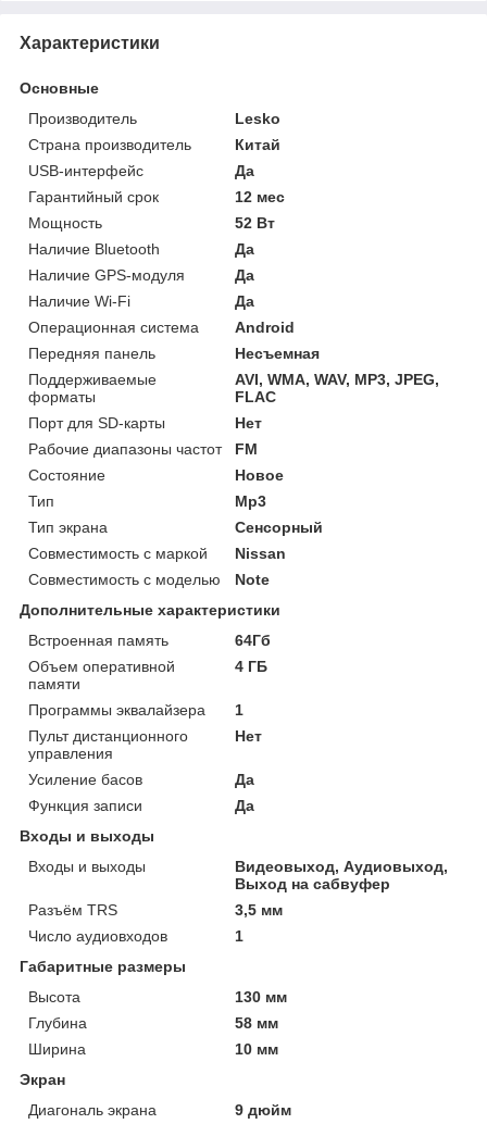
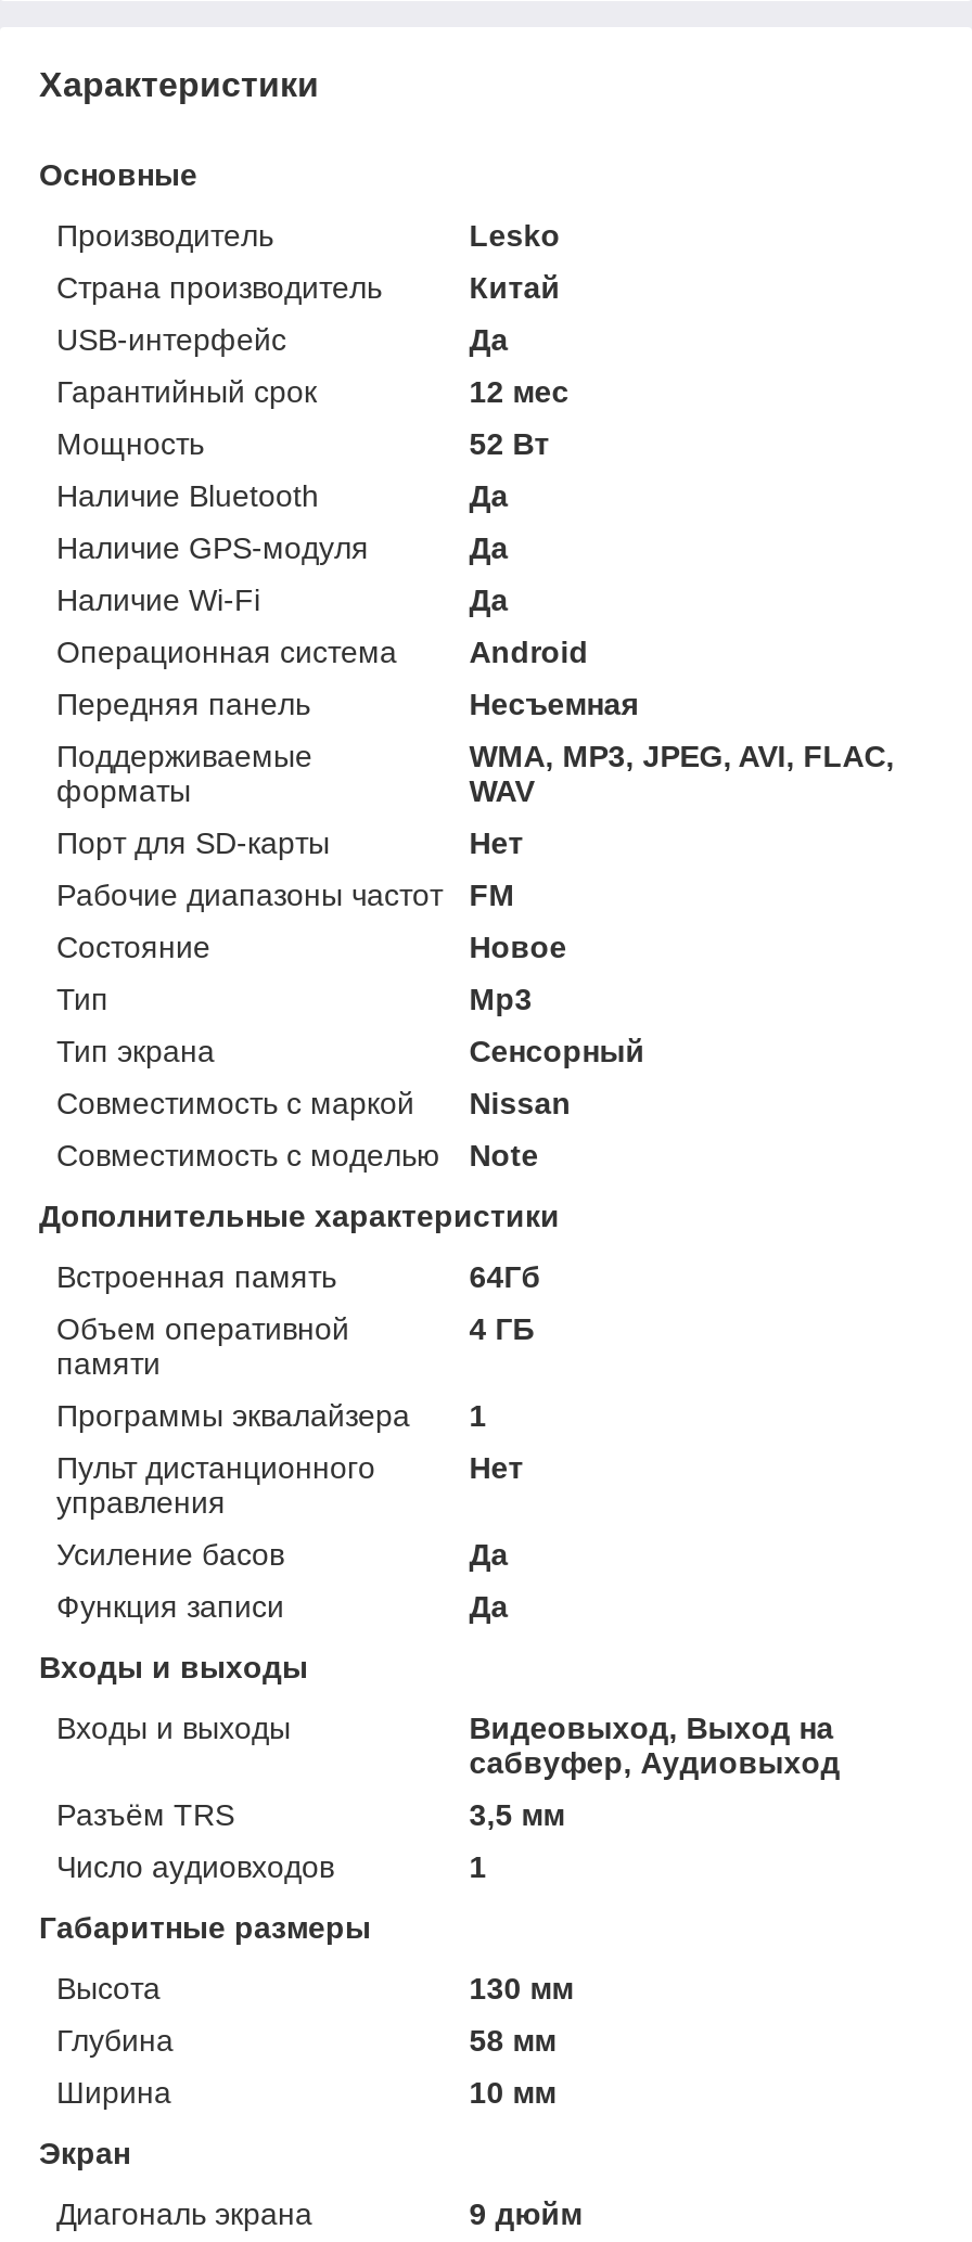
- AVI, WMA, WAV, MP3, JPEG,
- FLAC
+ WMA, MP3, JPEG, AVI, FLAC,
+ WAV

- Видеовыход, Аудиовыход,
- Выход на сабвуфер
+ Видеовыход, Выход на
+ сабвуфер, Аудиовыход
